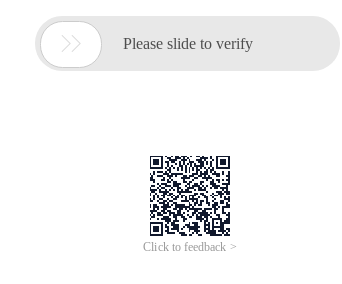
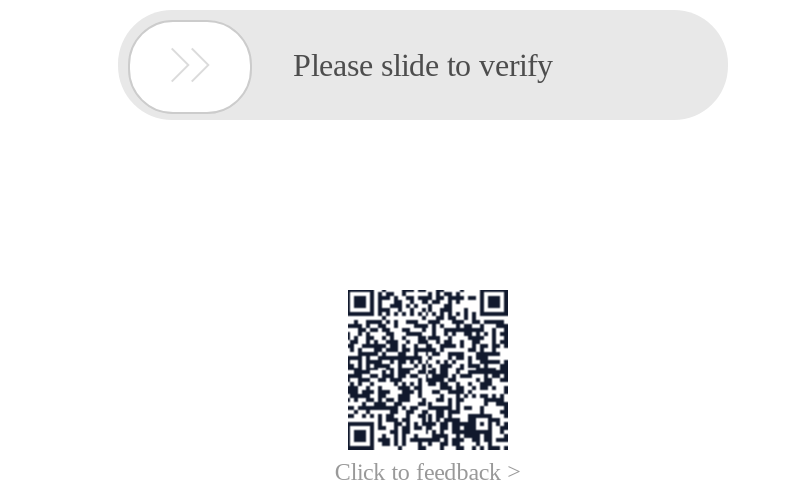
- [image]
+ [image]
